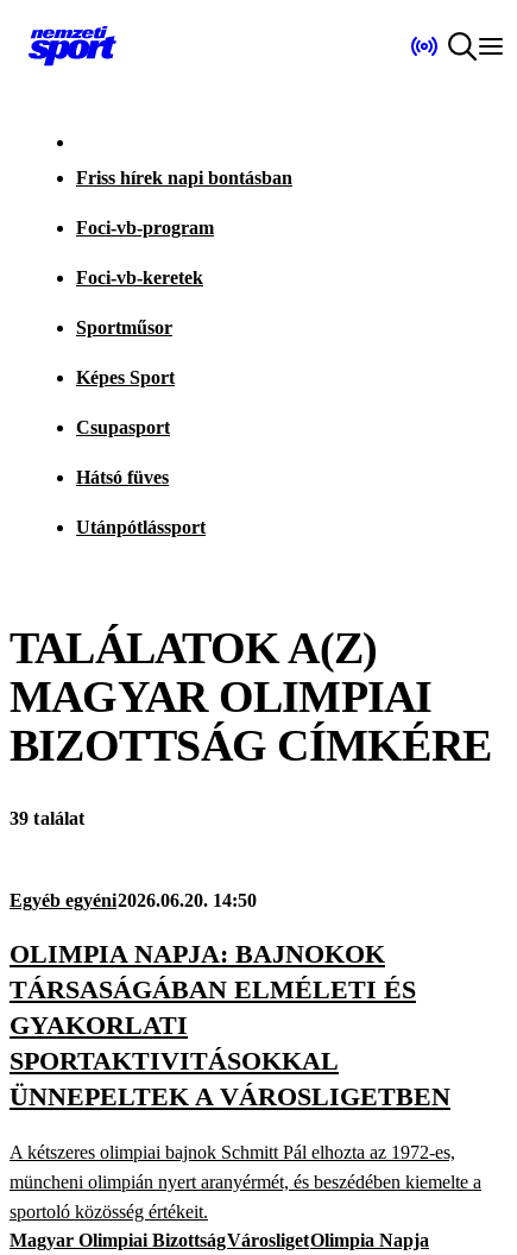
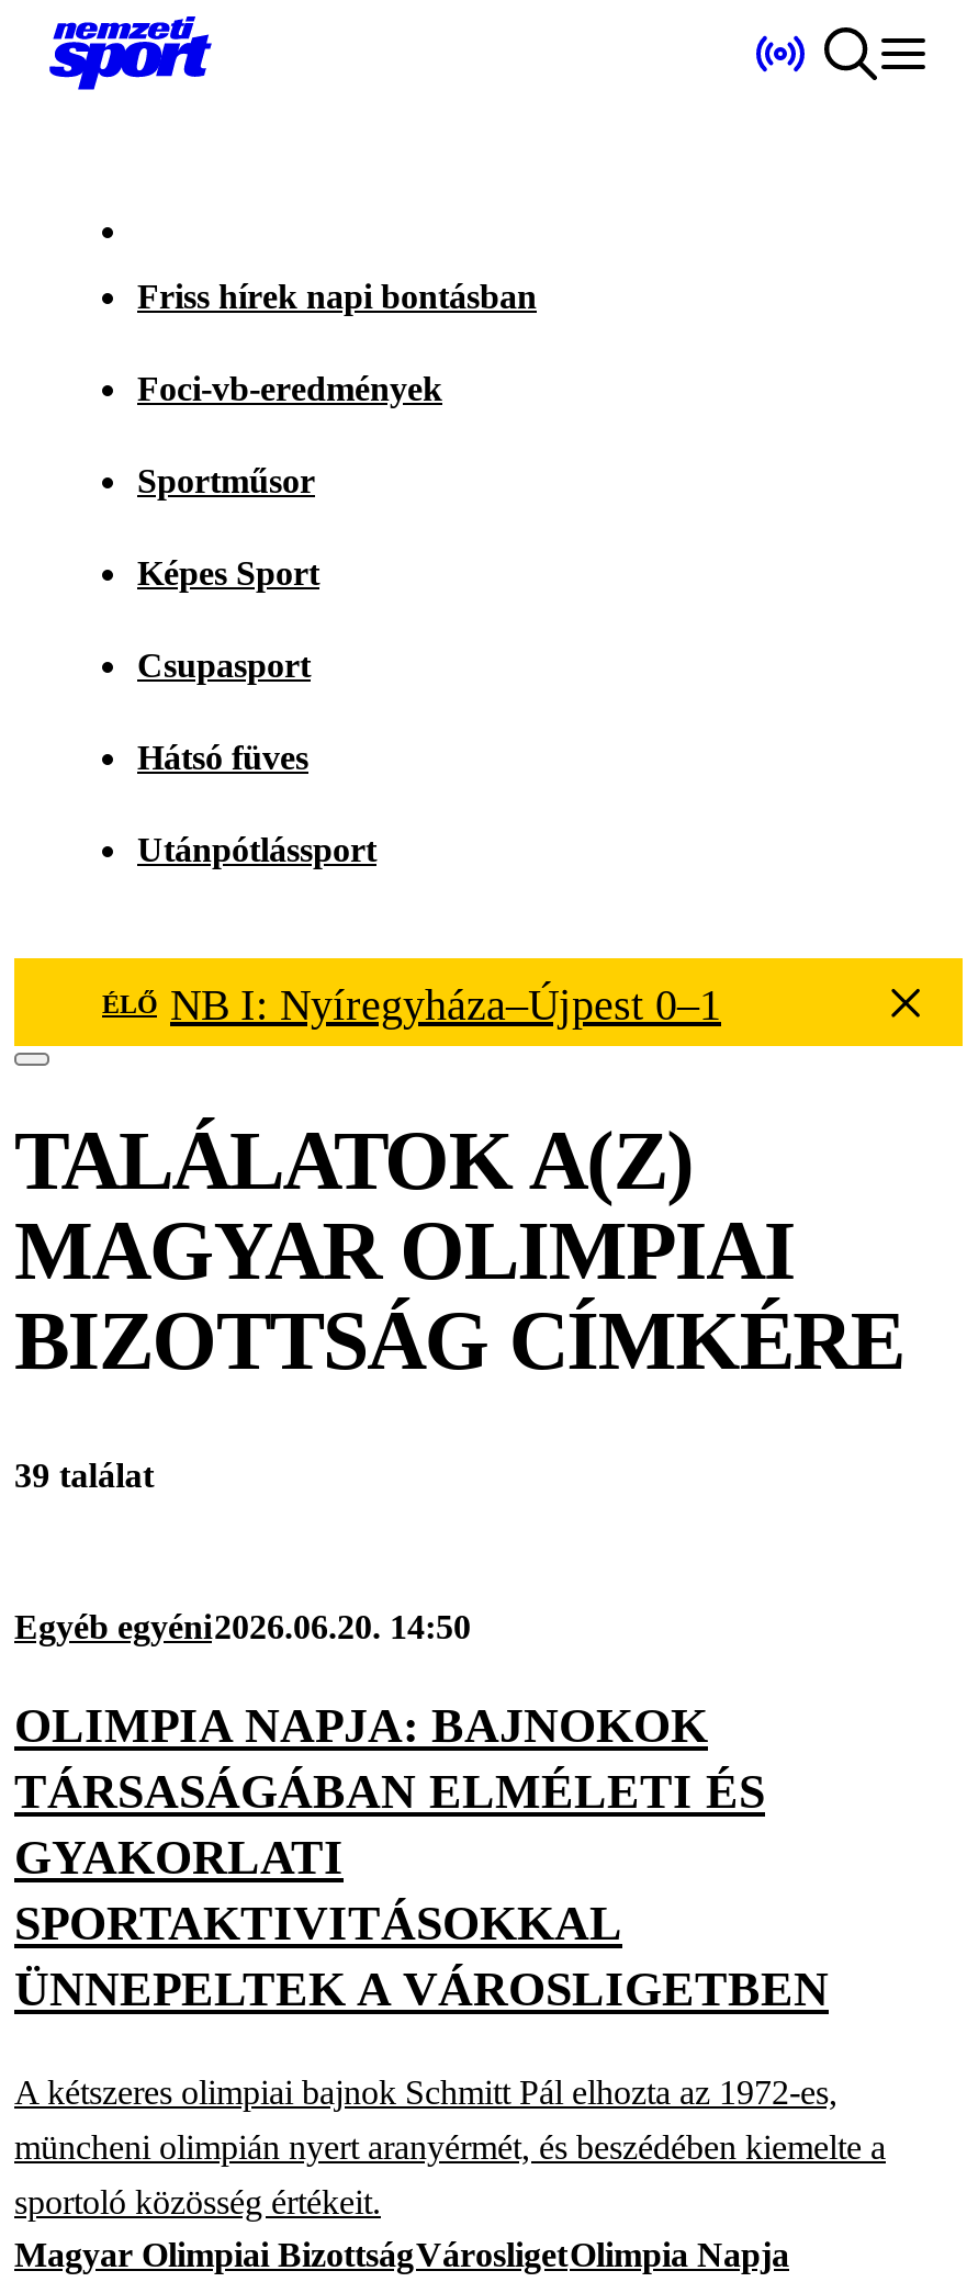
- Foci-vb-program
- Foci-vb-keretek
+ Foci-vb-eredmények

moved up: Sportműsor | Képes Sport | Csupasport | Hátsó füves | Utánpótlássport

+ ÉLŐ NB I: Nyíregyháza–Újpest 0–1
